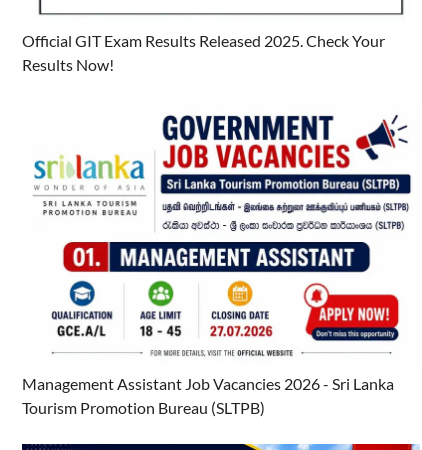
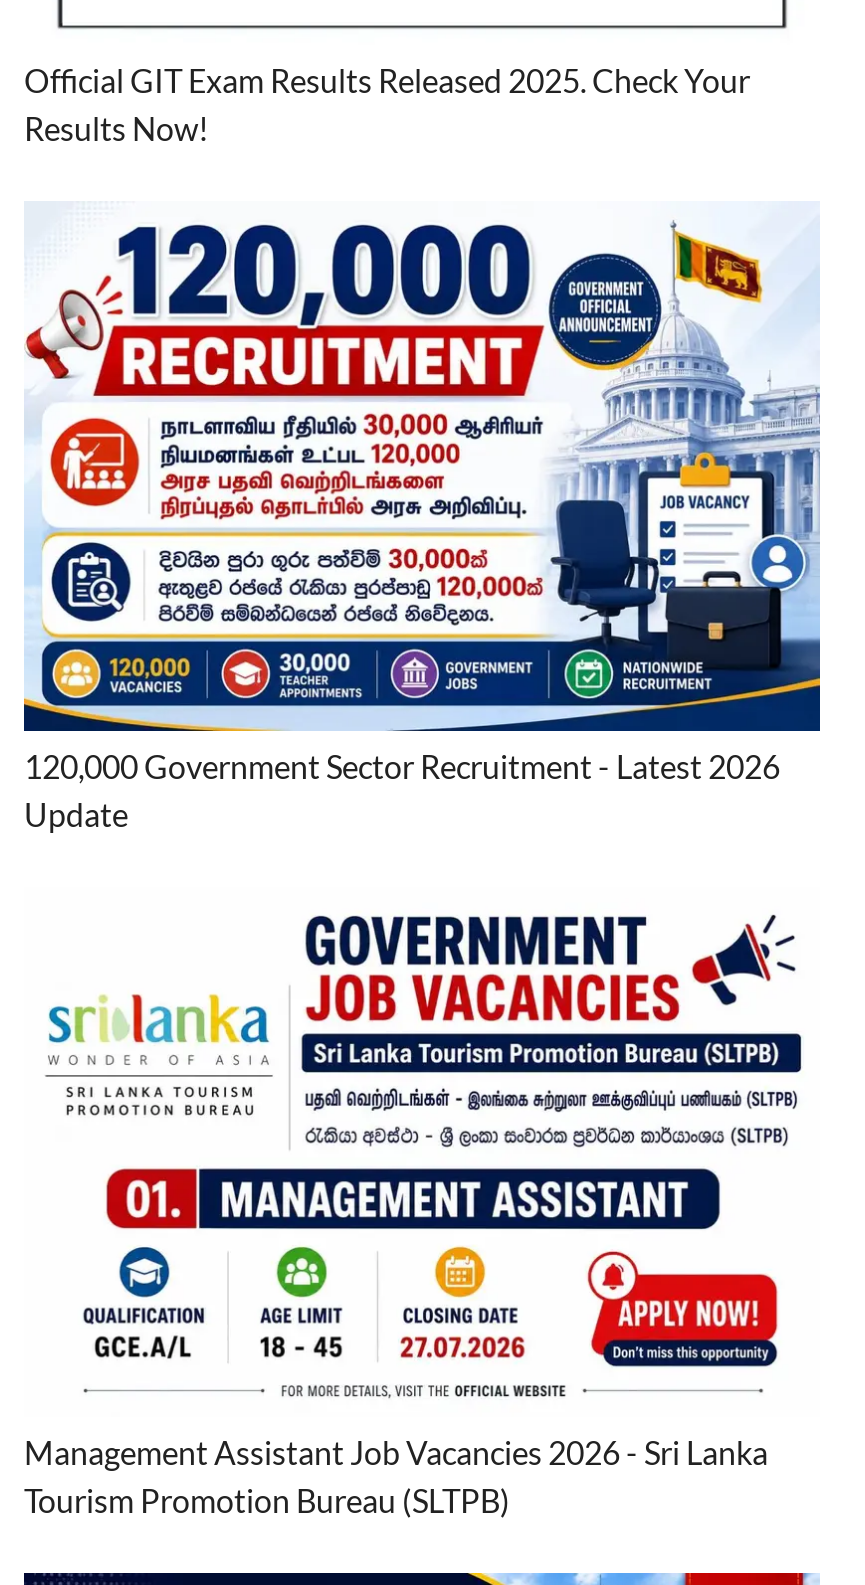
+ [image]
+ 120,000 Government Sector Recruitment - Latest 2026
+ Update
